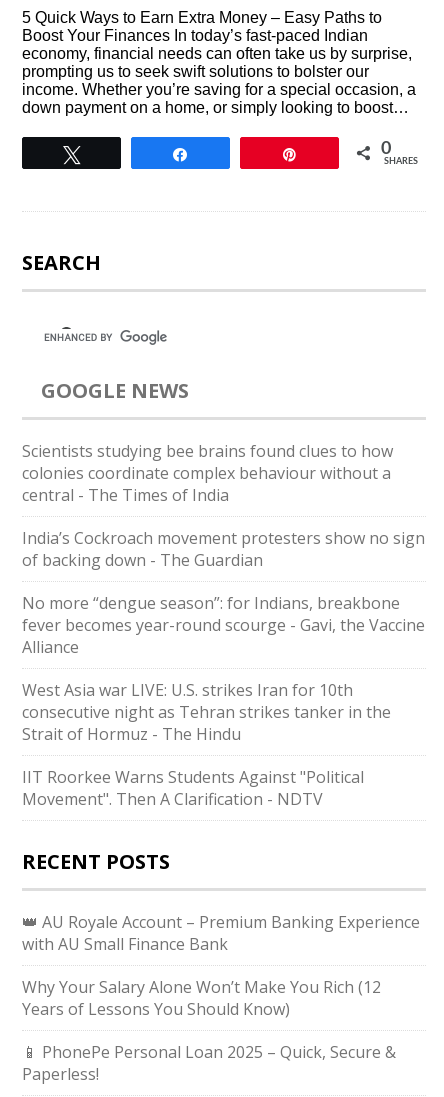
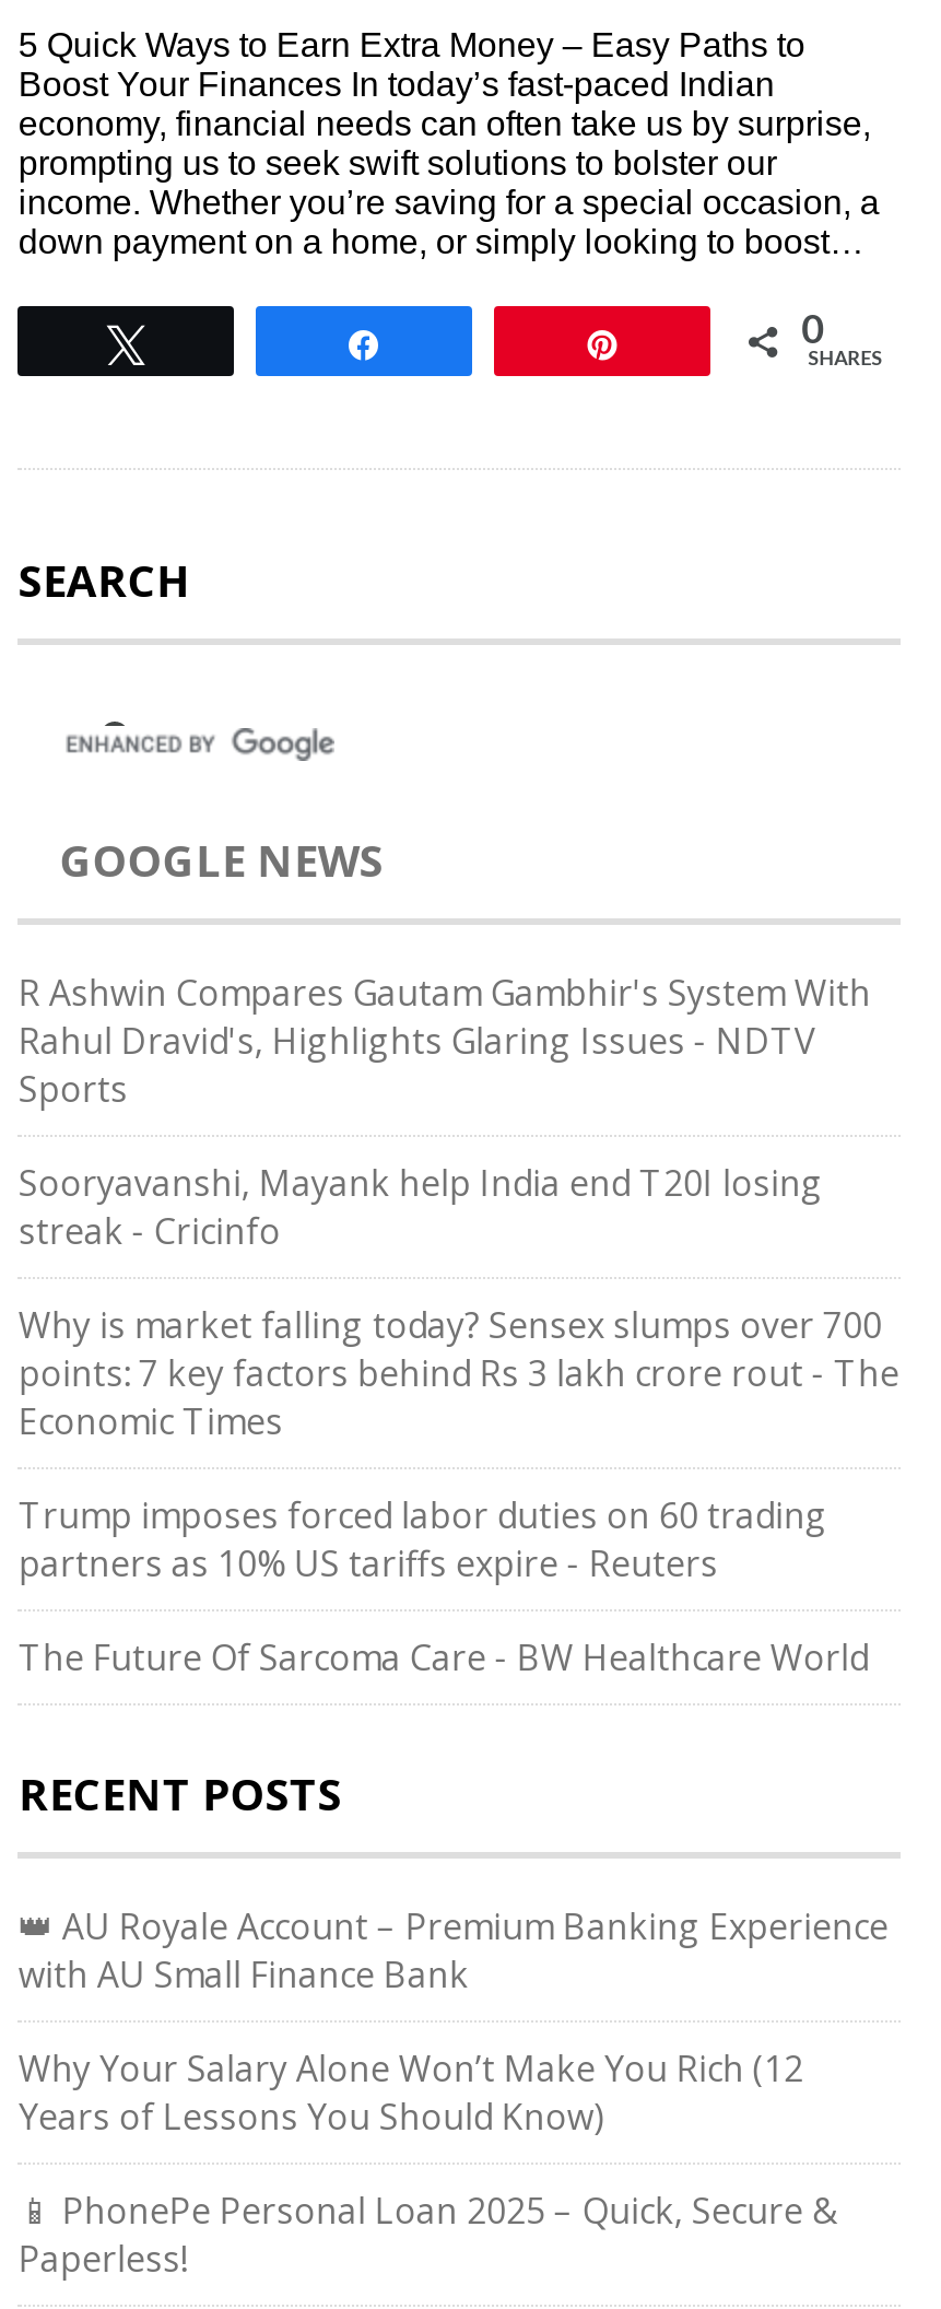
- Scientists studying bee brains found clues to how
- colonies coordinate complex behaviour without a
- central - The Times of India
+ R Ashwin Compares Gautam Gambhir's System With
+ Rahul Dravid's, Highlights Glaring Issues - NDTV
+ Sports

- India’s Cockroach movement protesters show no sign
- of backing down - The Guardian
+ Sooryavanshi, Mayank help India end T20I losing
+ streak - Cricinfo

- No more “dengue season”: for Indians, breakbone
- fever becomes year-round scourge - Gavi, the Vaccine
- Alliance
+ Why is market falling today? Sensex slumps over 700
+ points: 7 key factors behind Rs 3 lakh crore rout - The
+ Economic Times

- West Asia war LIVE: U.S. strikes Iran for 10th
- consecutive night as Tehran strikes tanker in the
- Strait of Hormuz - The Hindu
+ Trump imposes forced labor duties on 60 trading
+ partners as 10% US tariffs expire - Reuters

- IIT Roorkee Warns Students Against "Political
- Movement". Then A Clarification - NDTV
+ The Future Of Sarcoma Care - BW Healthcare World
